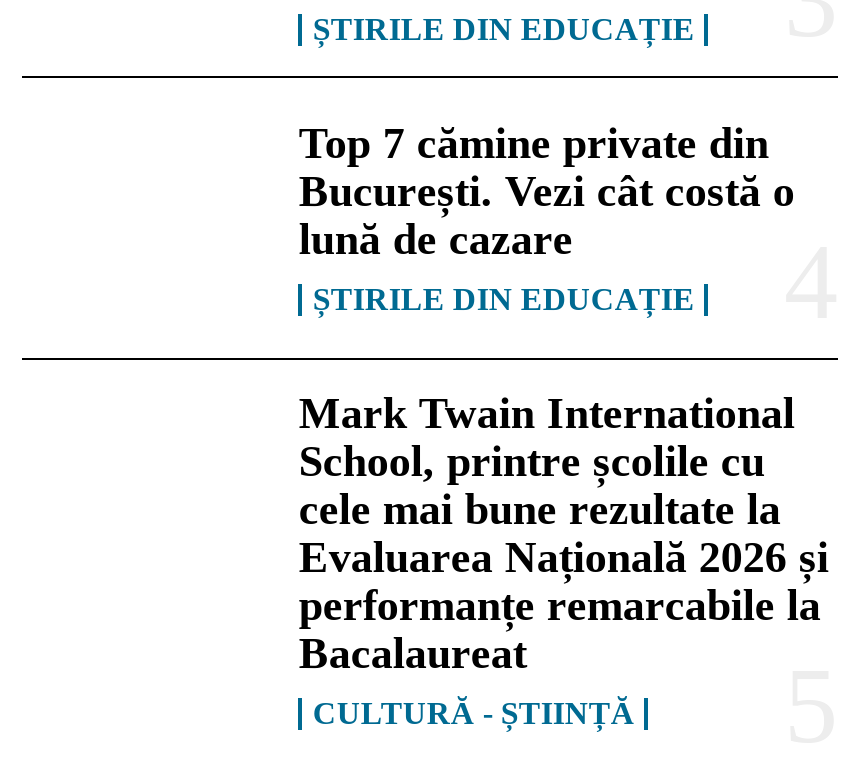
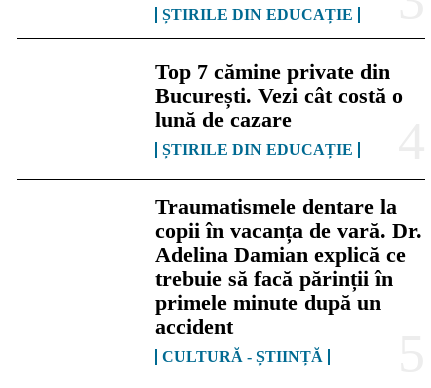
- Mark Twain International
- School, printre școlile cu
- cele mai bune rezultate la
- Evaluarea Națională 2026 și
- performanțe remarcabile la
- Bacalaureat
+ Traumatismele dentare la
+ copii în vacanța de vară. Dr.
+ Adelina Damian explică ce
+ trebuie să facă părinții în
+ primele minute după un
+ accident
